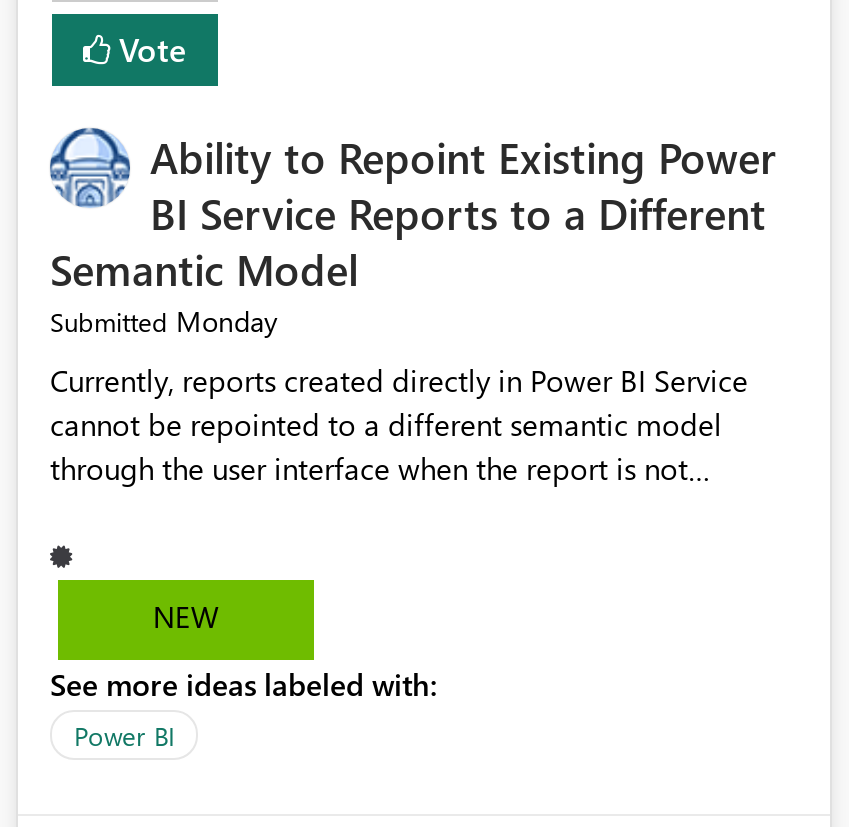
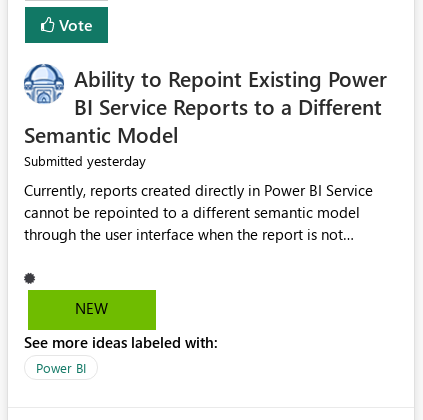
- Submitted Monday
+ Submitted yesterday
